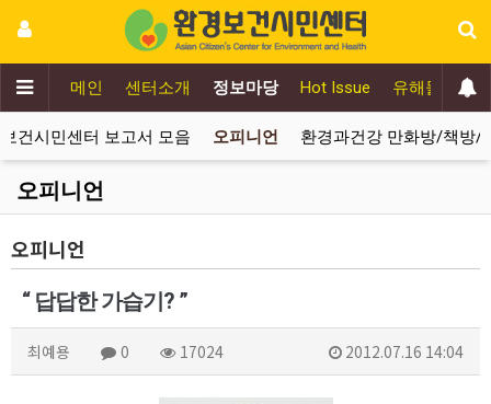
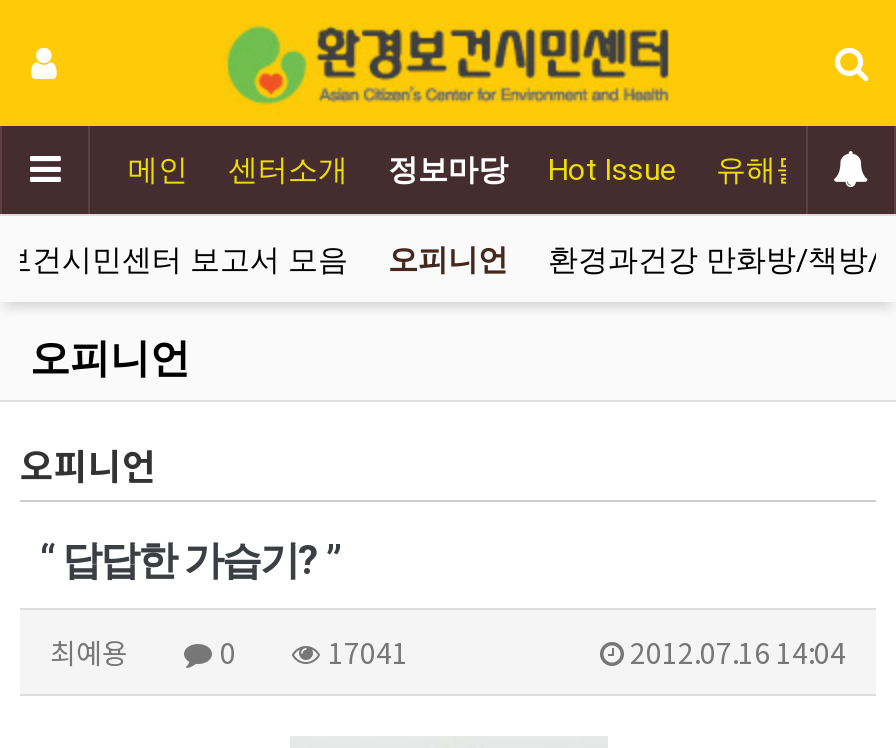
- 0 17024
+ 0 17041
